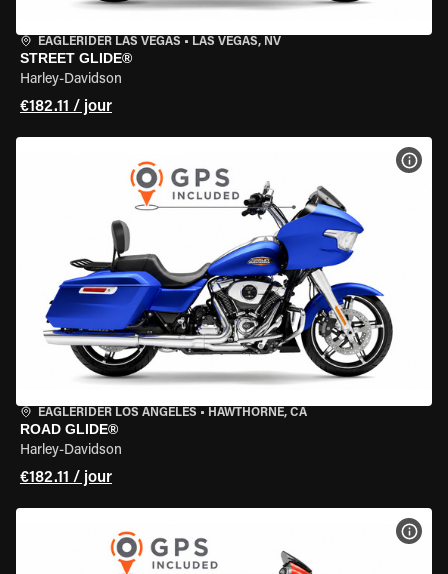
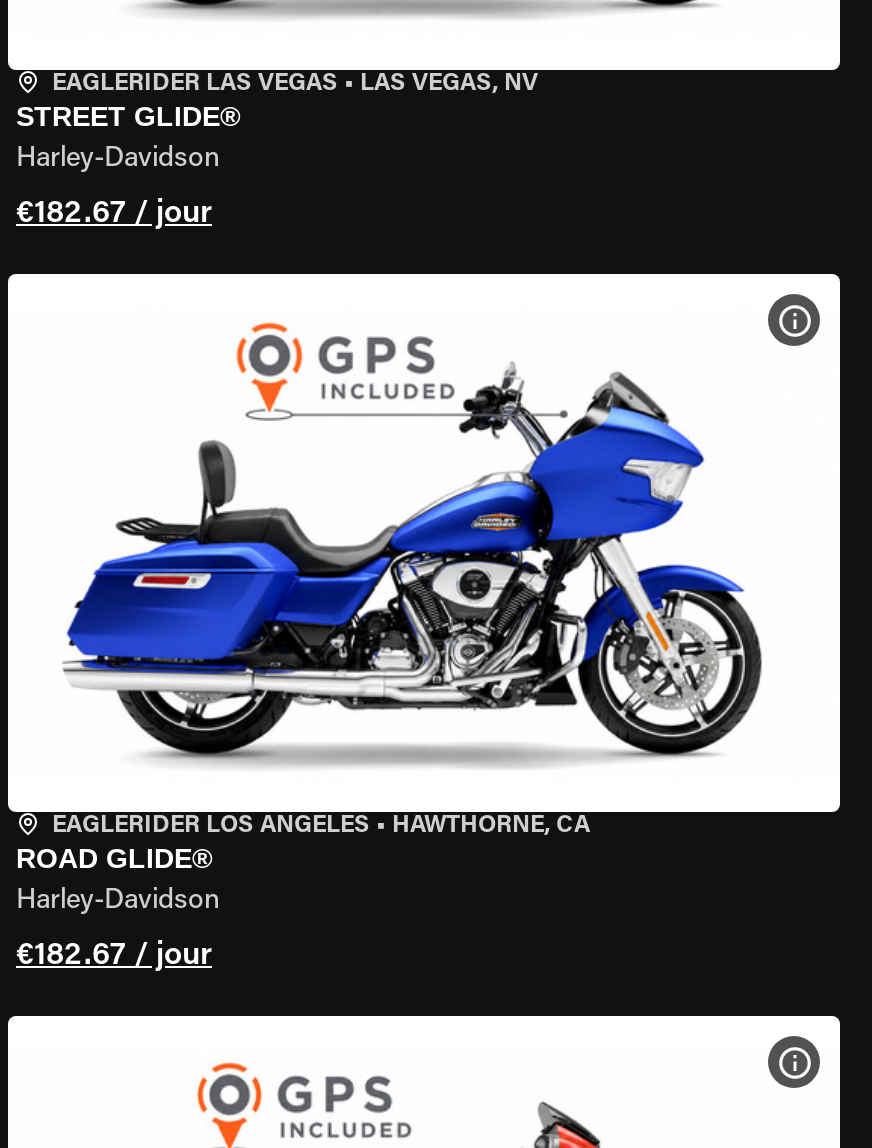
- €182.11 / jour
+ €182.67 / jour

- €182.11 / jour
+ €182.67 / jour
